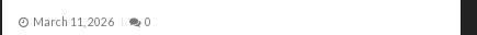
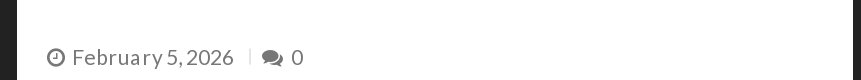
- March 11, 2026
+ February 5, 2026
